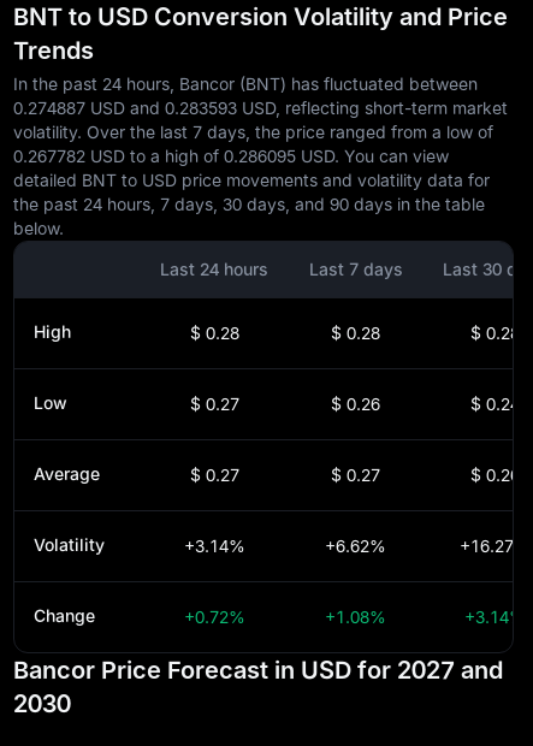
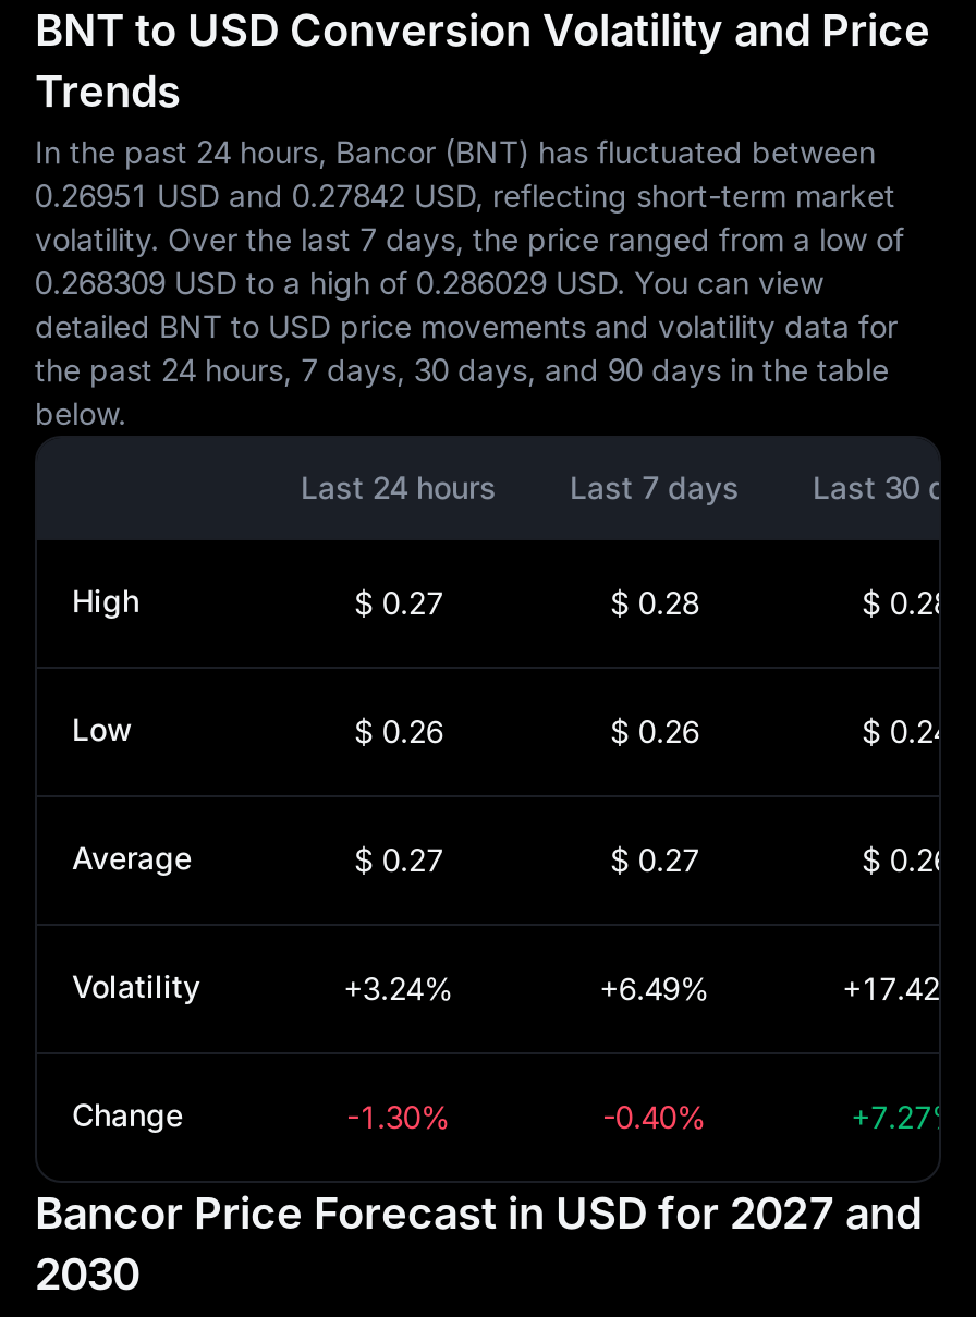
- 0.274887 USD and 0.283593 USD, reflecting short-term market
+ 0.26951 USD and 0.27842 USD, reflecting short-term market

- 0.267782 USD to a high of 0.286095 USD. You can view
+ 0.268309 USD to a high of 0.286029 USD. You can view

- $ 0.28
+ $ 0.27

- $ 0.27
+ $ 0.26

- +3.14%
+ +3.24%

- +6.62%
+ +6.49%

- +16.27%
+ +17.42%

- +0.72%
+ -1.30%

- +1.08%
+ -0.40%

- +3.14%
+ +7.27%
